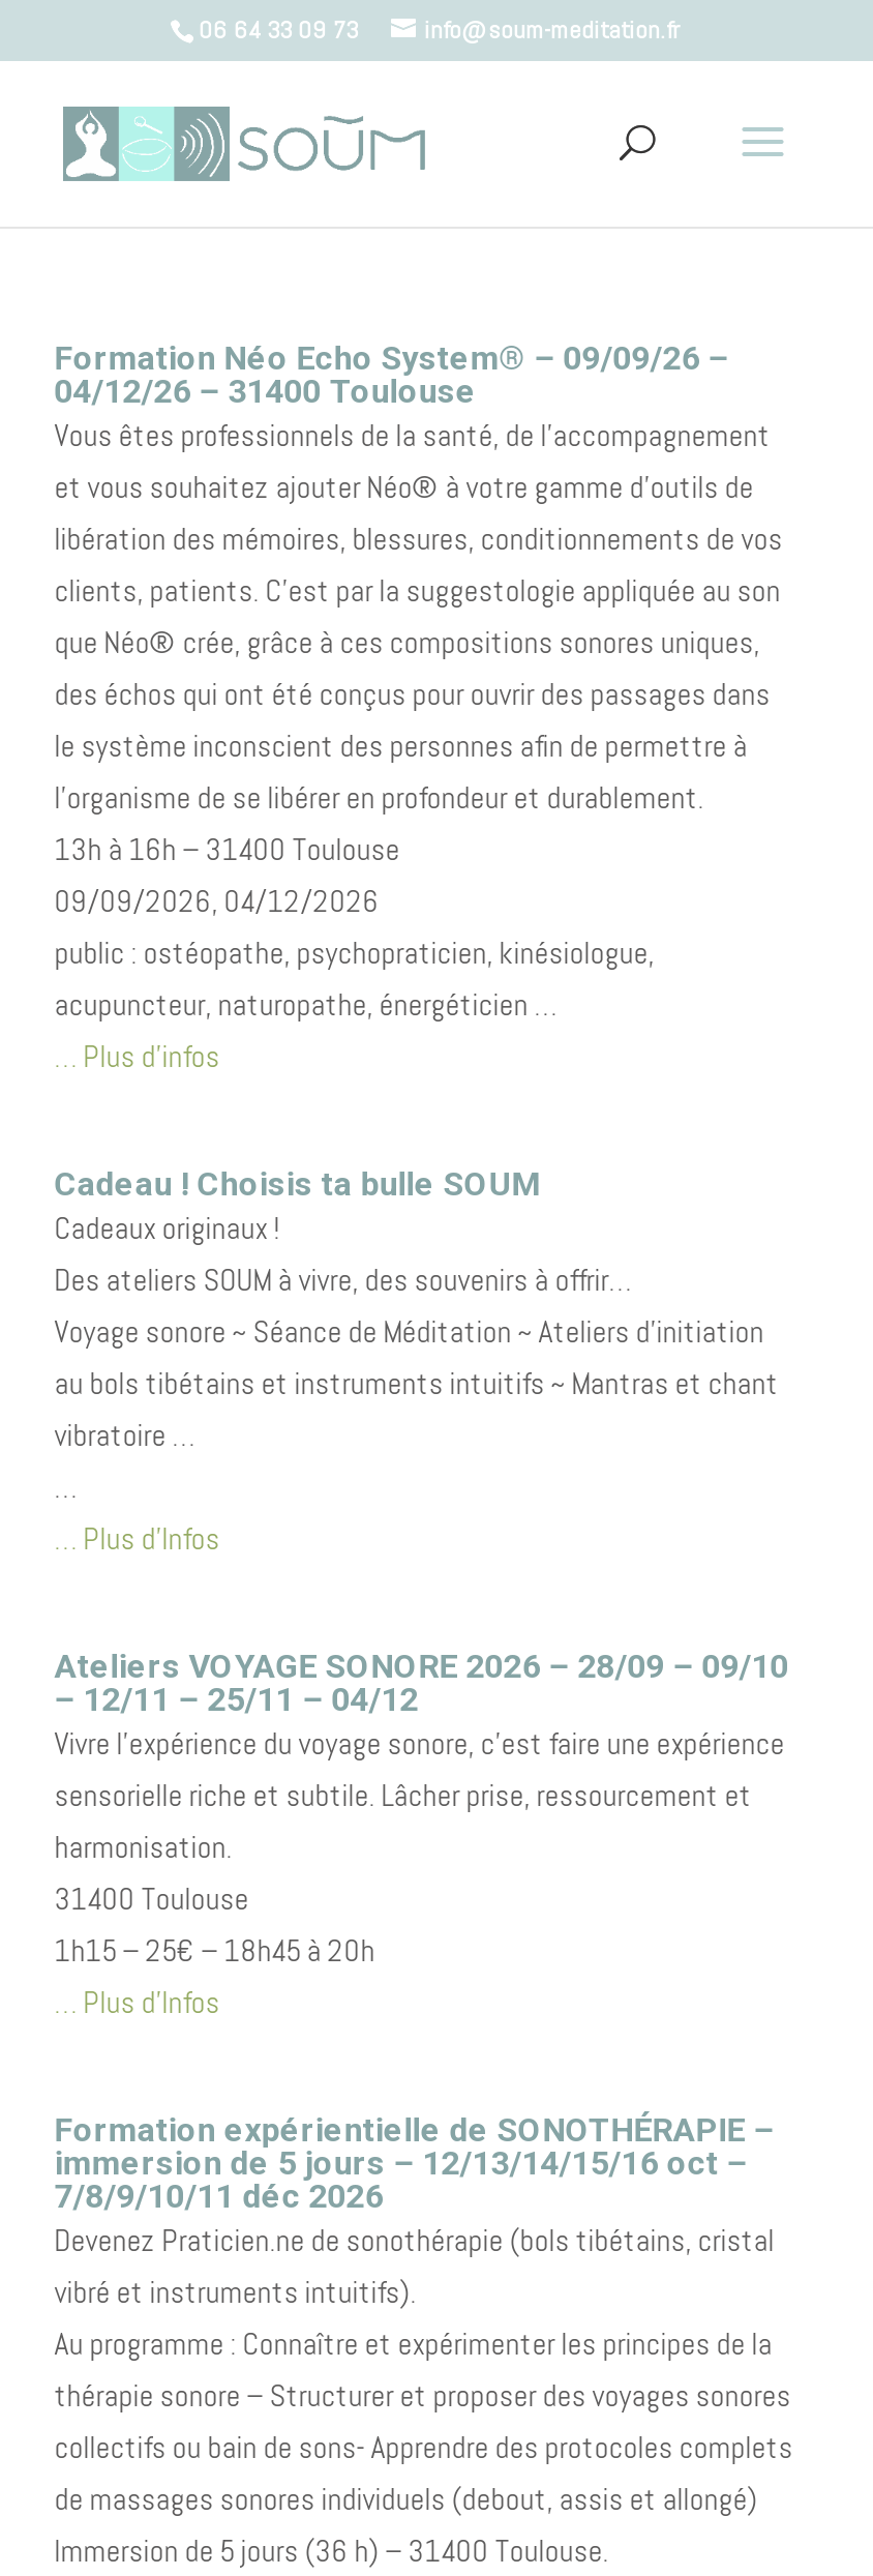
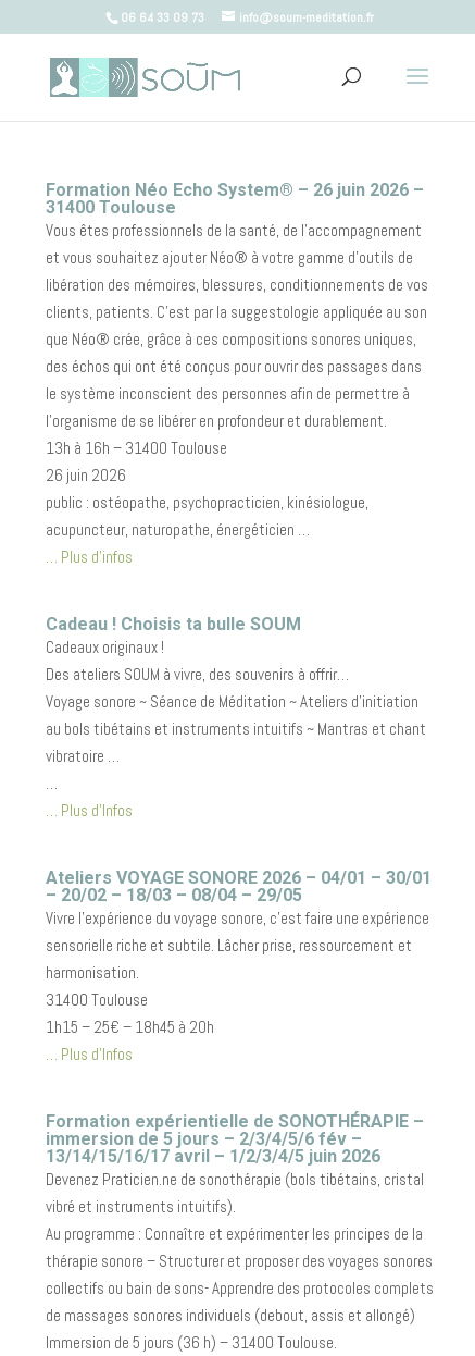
- Formation Néo Echo System® – 09/09/26 –
- 04/12/26 – 31400 Toulouse
+ Formation Néo Echo System® – 26 juin 2026 –
+ 31400 Toulouse

- 09/09/2026, 04/12/2026
- public : ostéopathe, psychopraticien, kinésiologue,
+ 26 juin 2026
+ public : ostéopathe, psychopracticien, kinésiologue,

- Ateliers VOYAGE SONORE 2026 – 28/09 – 09/10
- – 12/11 – 25/11 – 04/12
+ Ateliers VOYAGE SONORE 2026 – 04/01 – 30/01
+ – 20/02 – 18/03 – 08/04 – 29/05

- immersion de 5 jours – 12/13/14/15/16 oct –
- 7/8/9/10/11 déc 2026
+ immersion de 5 jours – 2/3/4/5/6 fév –
+ 13/14/15/16/17 avril – 1/2/3/4/5 juin 2026
